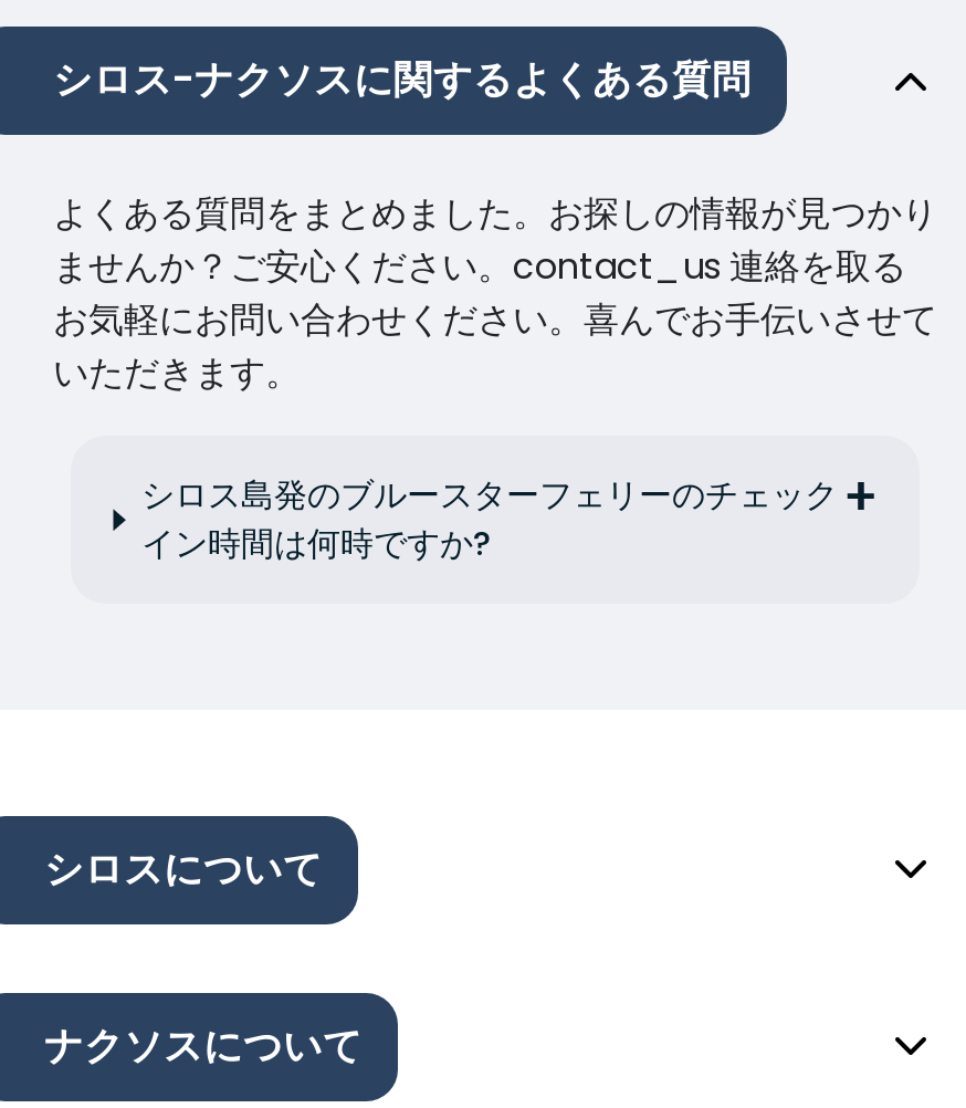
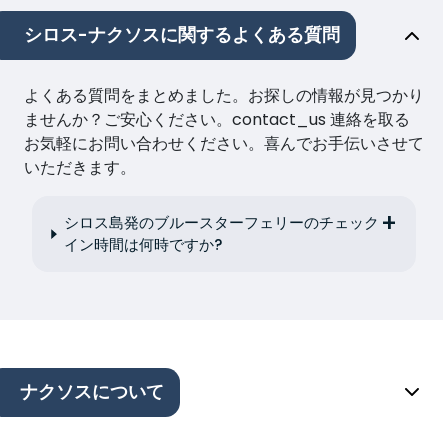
- シロスについて
